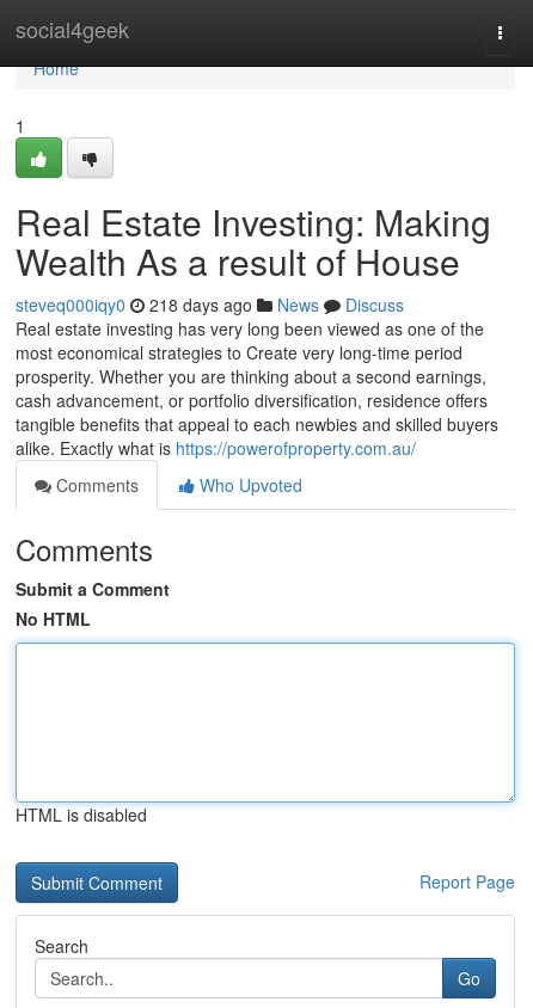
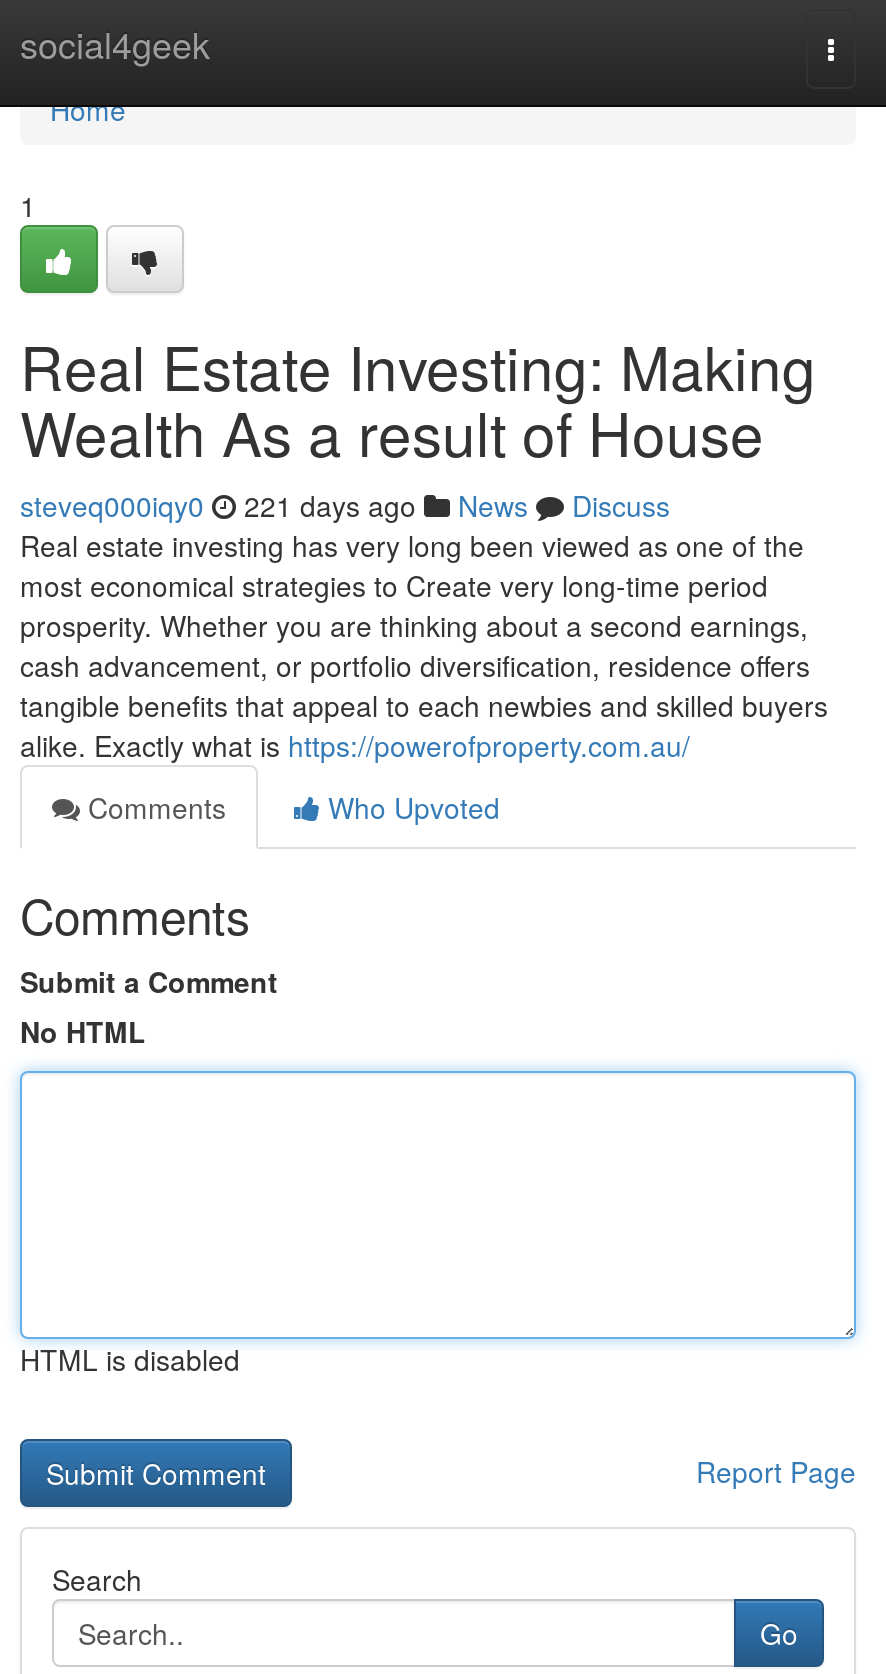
- steveq000iqy0 218 days ago News Discuss
+ steveq000iqy0 221 days ago News Discuss
